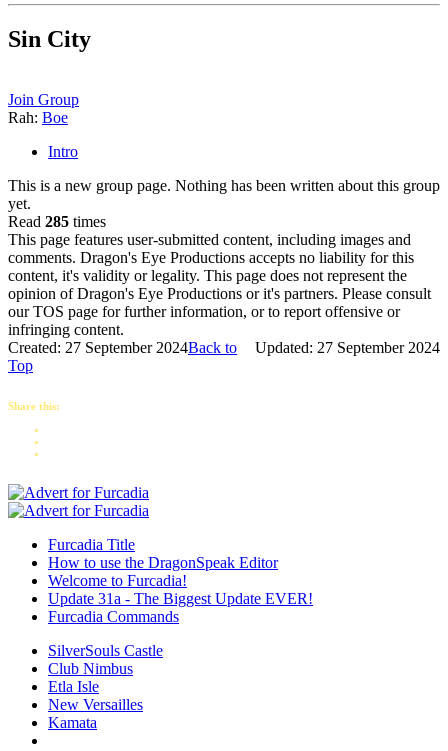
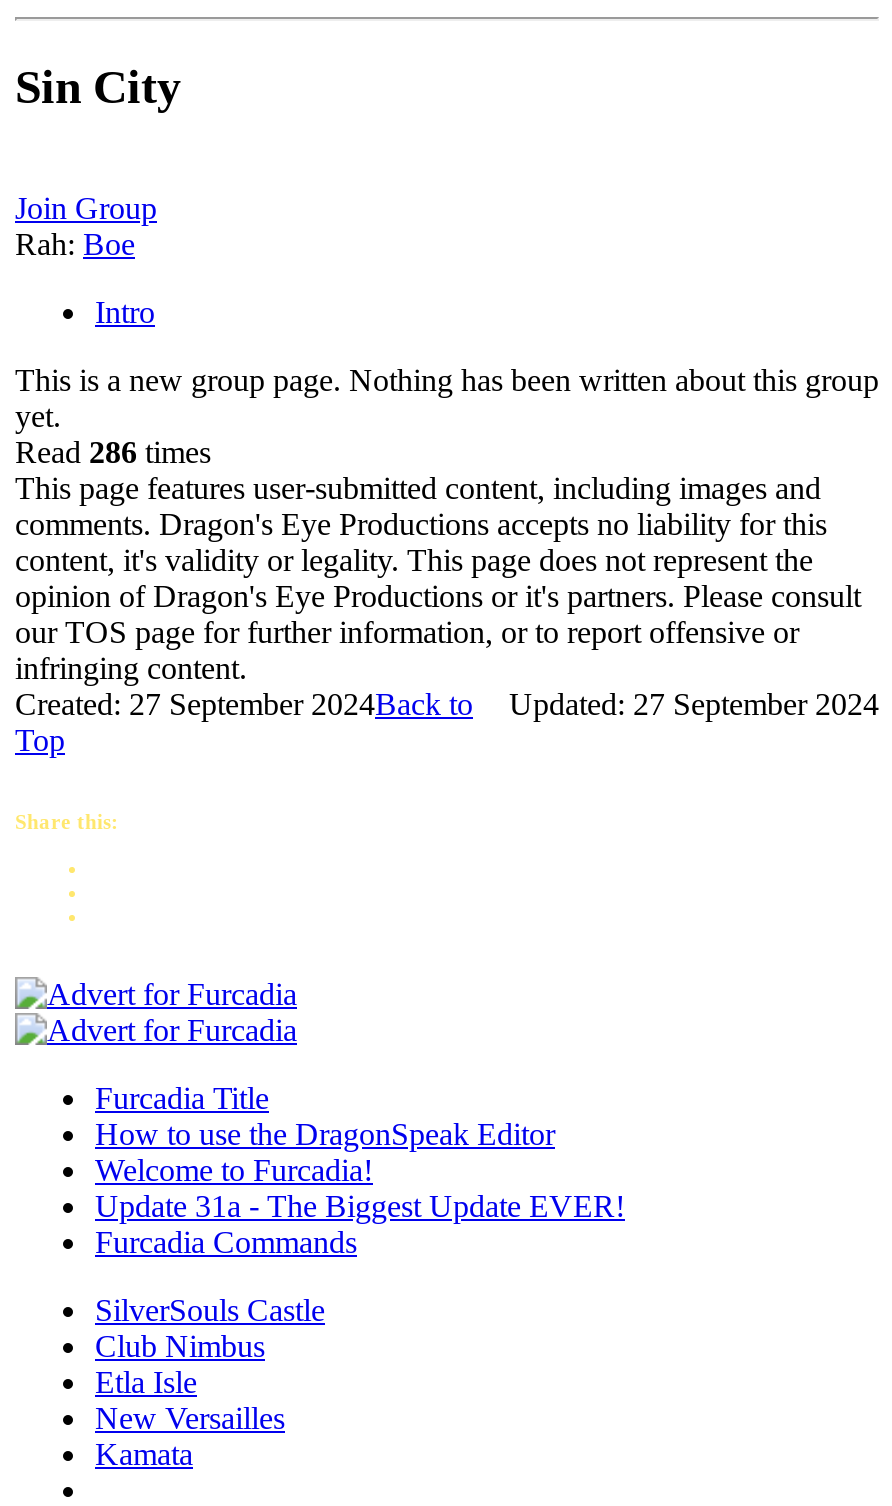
- Read 285 times
+ Read 286 times
